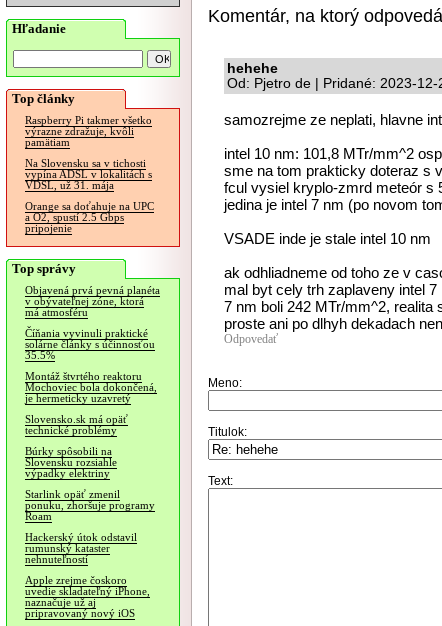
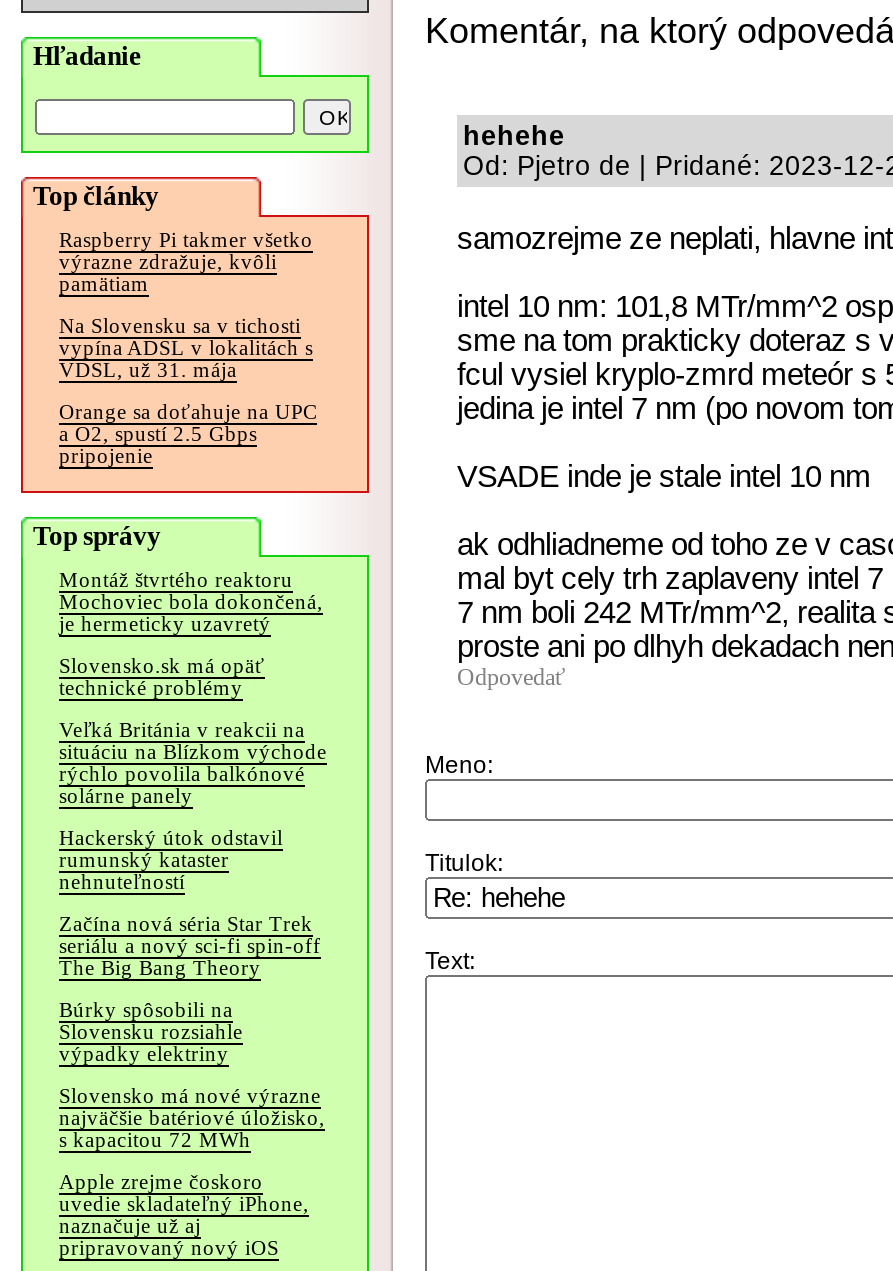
- Objavená prvá pevná planéta
- v obývateľnej zóne, ktorá
- má atmosféru
- Číňania vyvinuli praktické
- solárne články s účinnosťou
- 35.5%

moved up: Montáž štvrtého reaktoru | Mochoviec bola dokončená, | je hermeticky uzavretý | Slovensko.sk má opäť | technické problémy

+ Veľká Británia v reakcii na
+ situáciu na Blízkom východe
+ rýchlo povolila balkónové
+ solárne panely
+ Začína nová séria Star Trek
+ seriálu a nový sci-fi spin-off
+ The Big Bang Theory

moved down: Búrky spôsobili na | Slovensku rozsiahle | výpadky elektriny

- Starlink opäť zmenil
- ponuku, zhoršuje programy
- Roam
+ Slovensko má nové výrazne
+ najväčšie batériové úložisko,
+ s kapacitou 72 MWh

moved up: Hackerský útok odstavil | rumunský kataster | nehnuteľností
